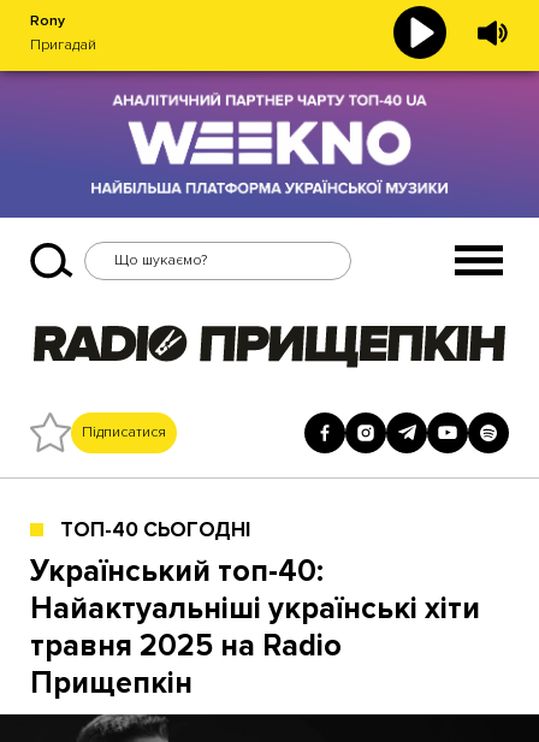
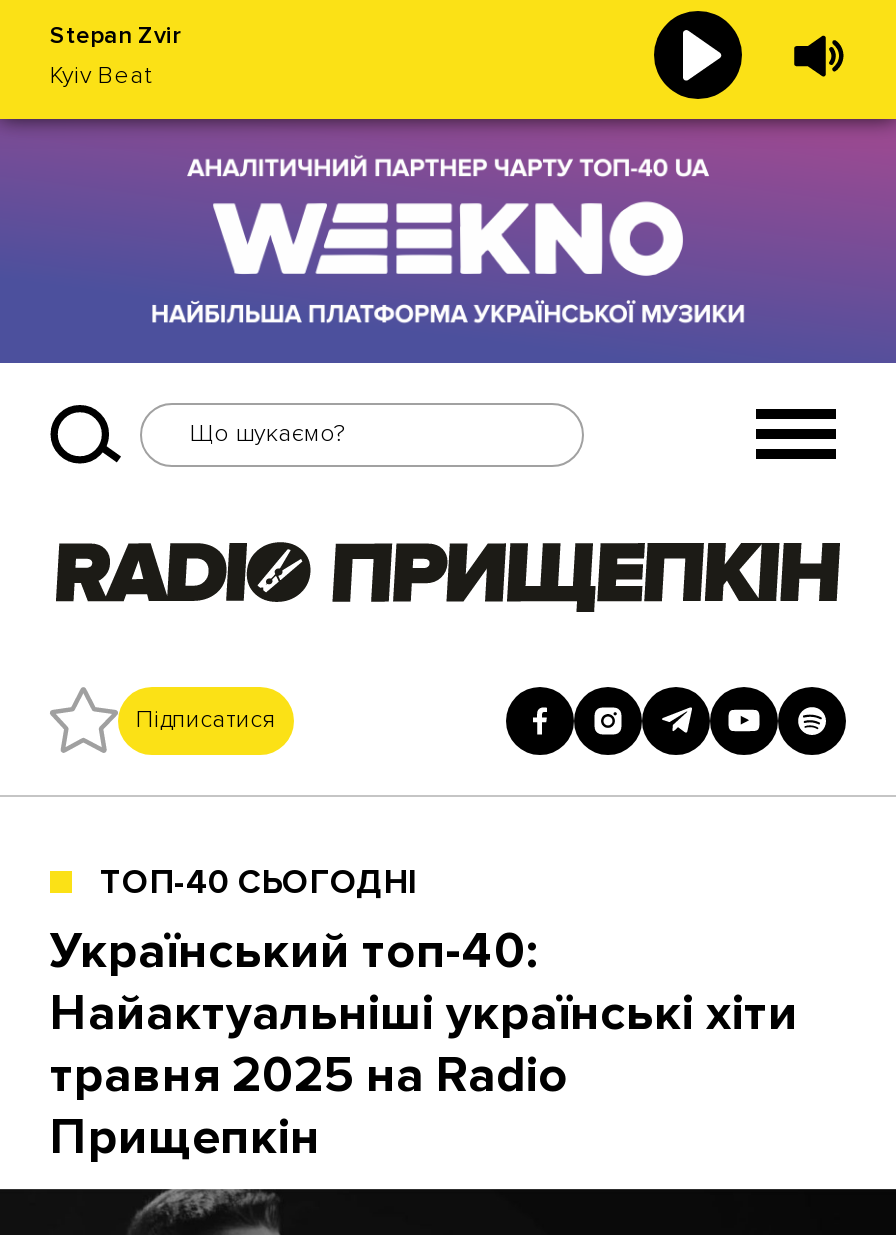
- Rony
- Пригадай
+ Stepan Zvir
+ Kyiv Beat
